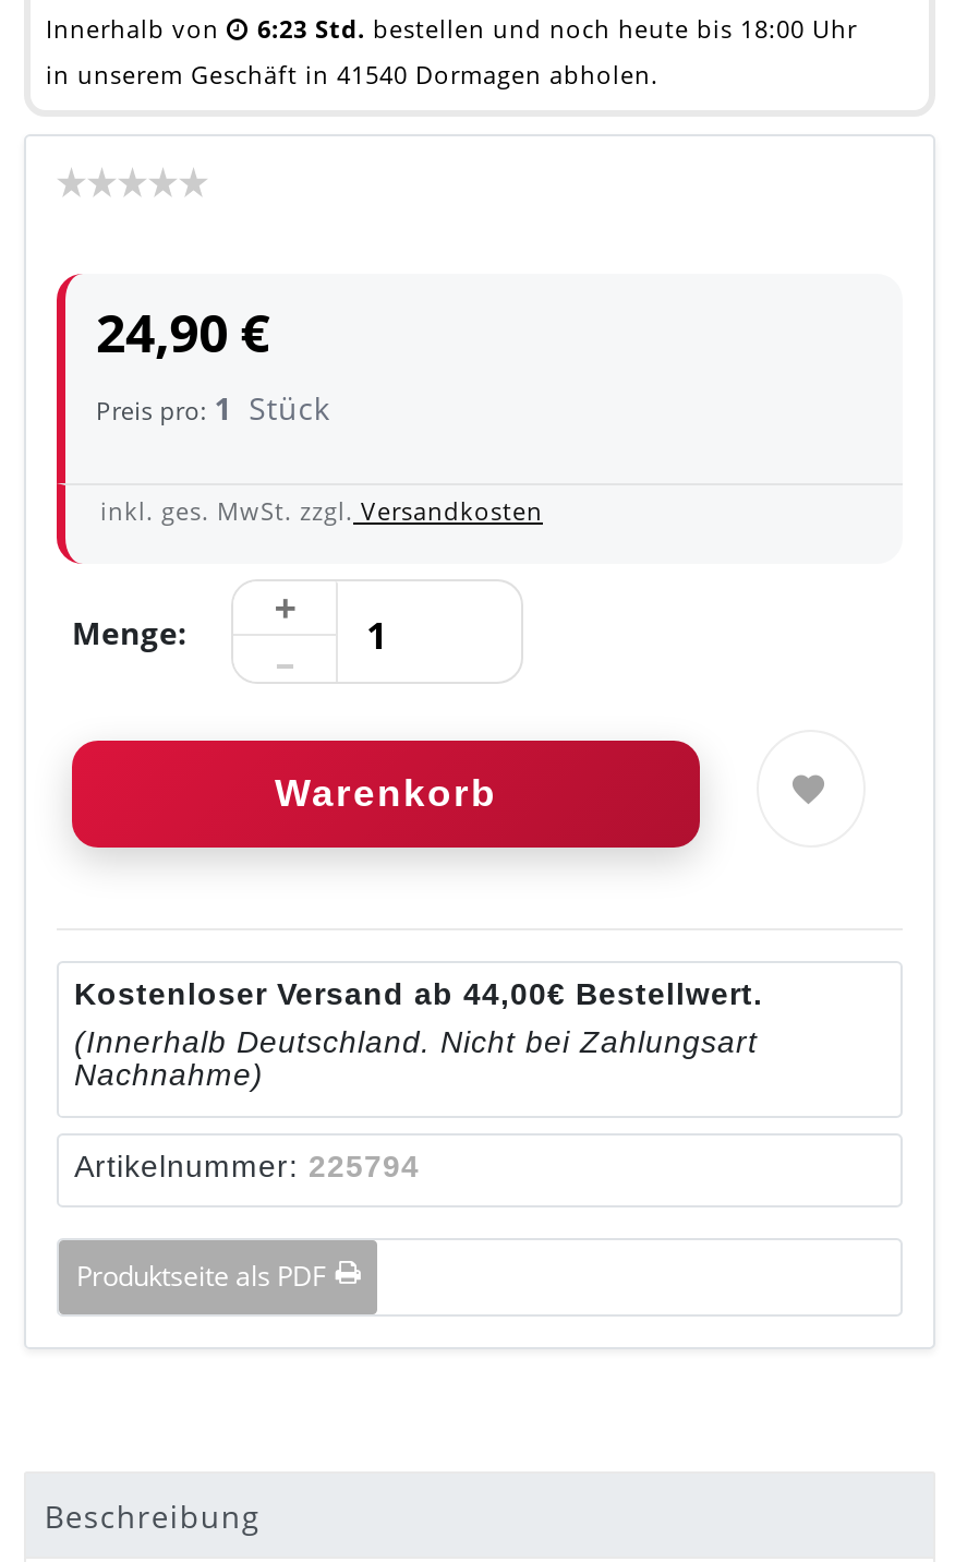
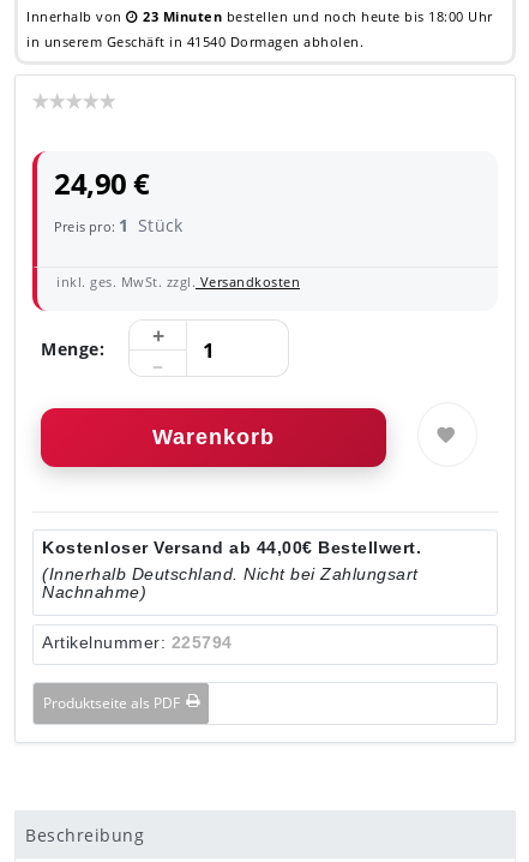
- 6:23 Std. bestellen und noch heute bis 18:00 Uhr
+ 23 Minuten bestellen und noch heute bis 18:00 Uhr
